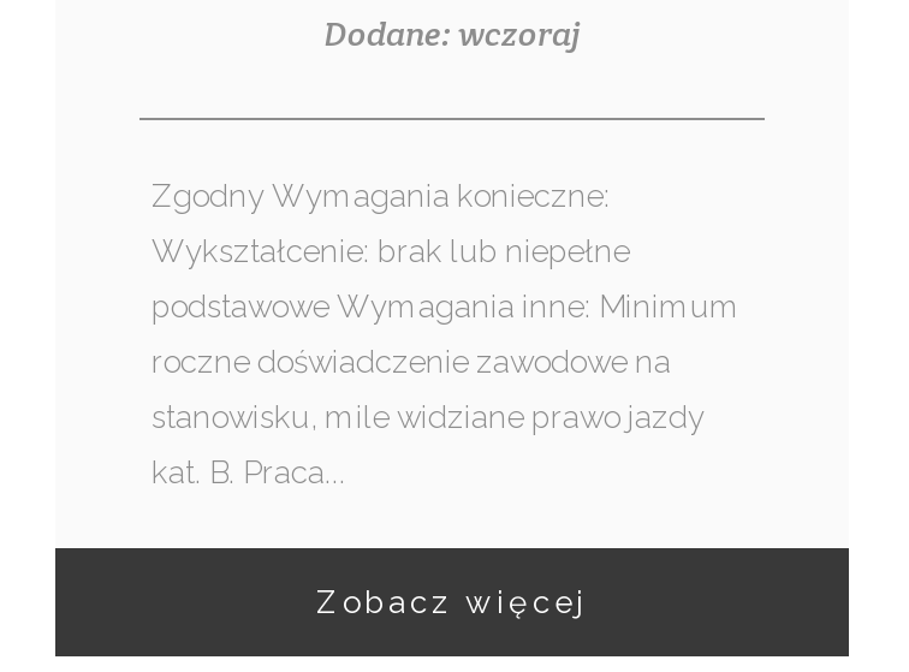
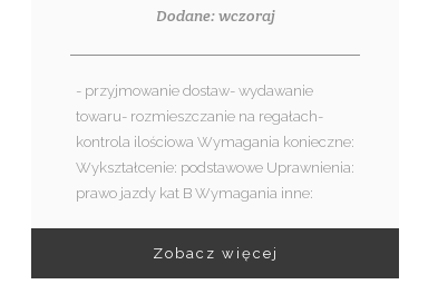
- Zgodny Wymagania konieczne:
- Wykształcenie: brak lub niepełne
- podstawowe Wymagania inne: Minimum
- roczne doświadczenie zawodowe na
- stanowisku, mile widziane prawo jazdy
- kat. B. Praca...
+ - przyjmowanie dostaw- wydawanie
+ towaru- rozmieszczanie na regałach-
+ kontrola ilościowa Wymagania konieczne:
+ Wykształcenie: podstawowe Uprawnienia:
+ prawo jazdy kat B Wymagania inne:
